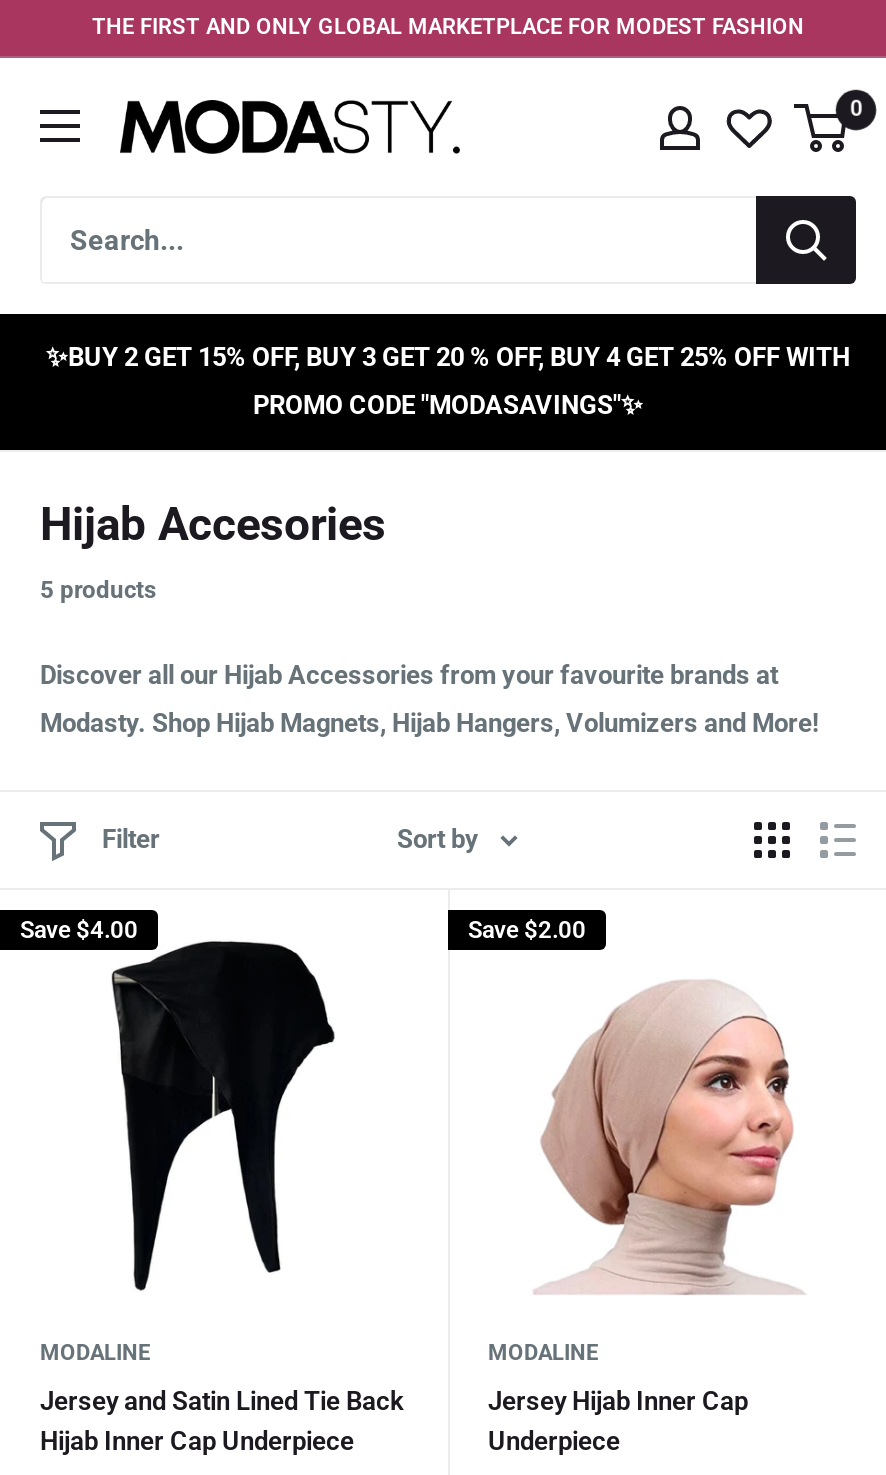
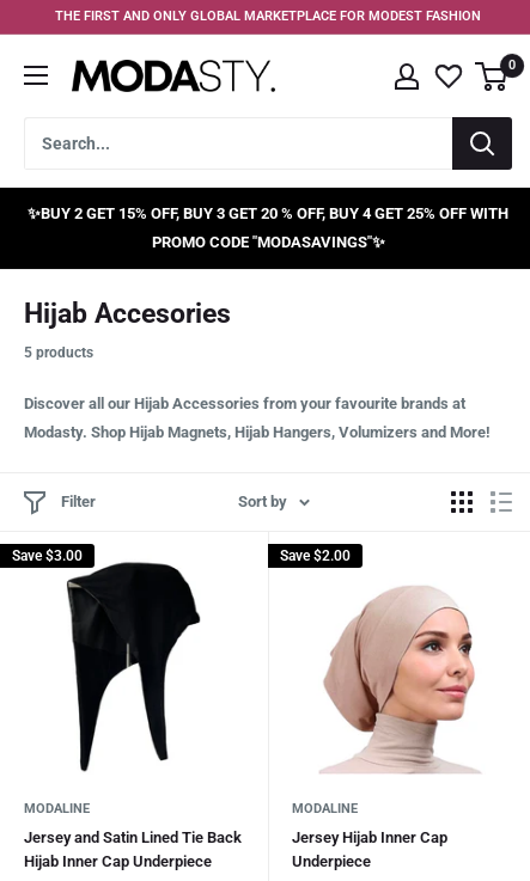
- Save $4.00
+ Save $3.00
